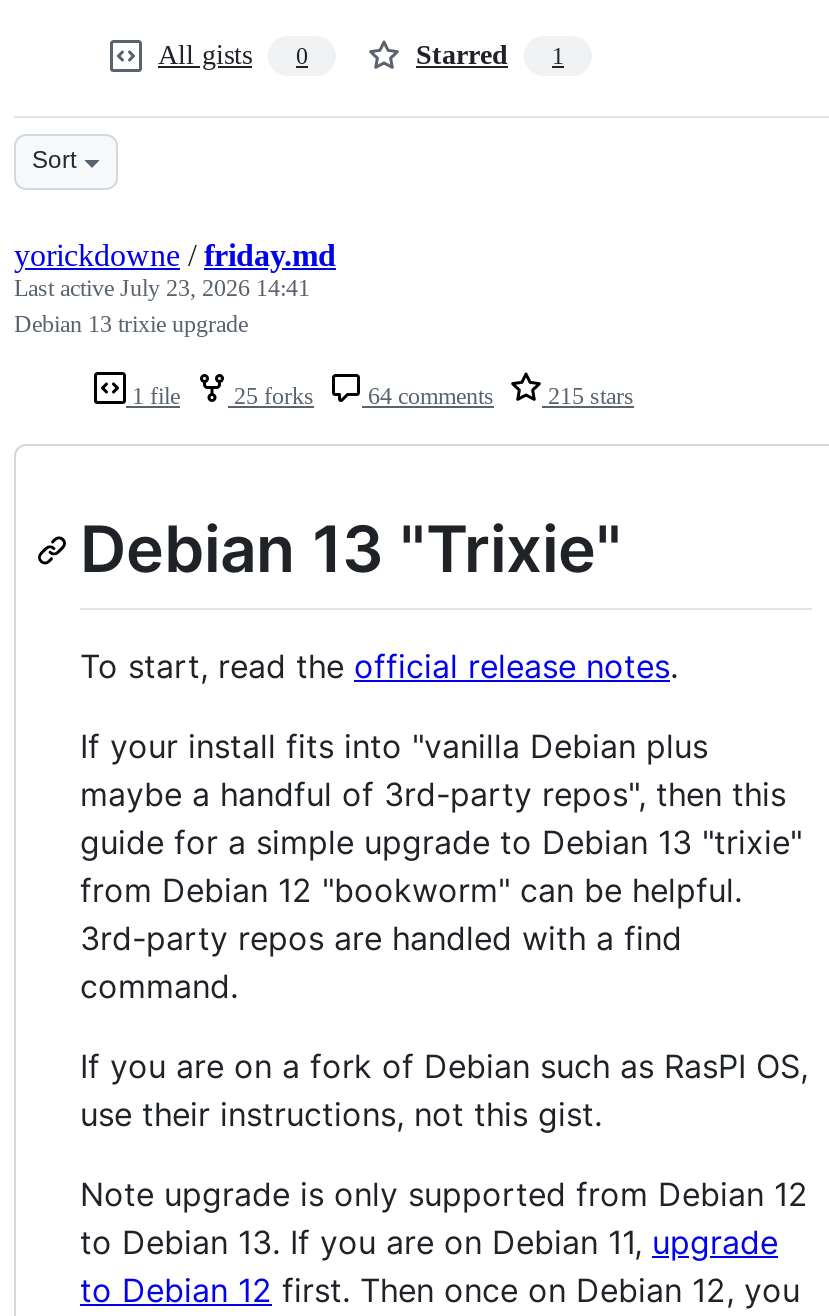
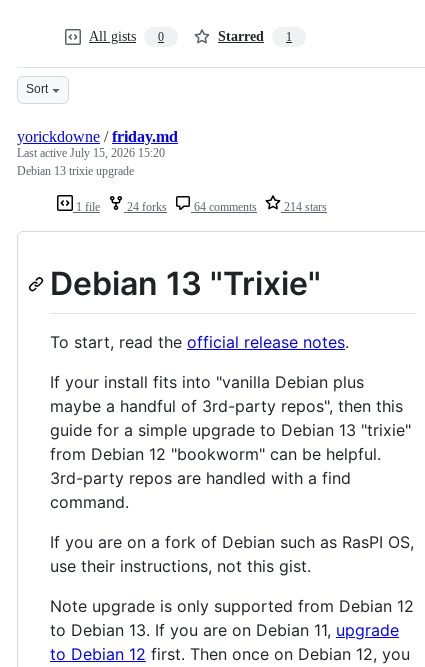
- Last active July 23, 2026 14:41
+ Last active July 15, 2026 15:20

- 25 forks
+ 24 forks

- 215 stars
+ 214 stars
